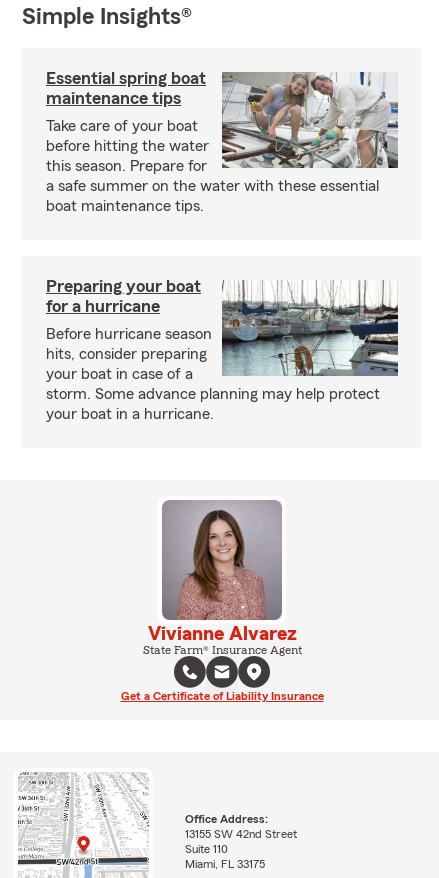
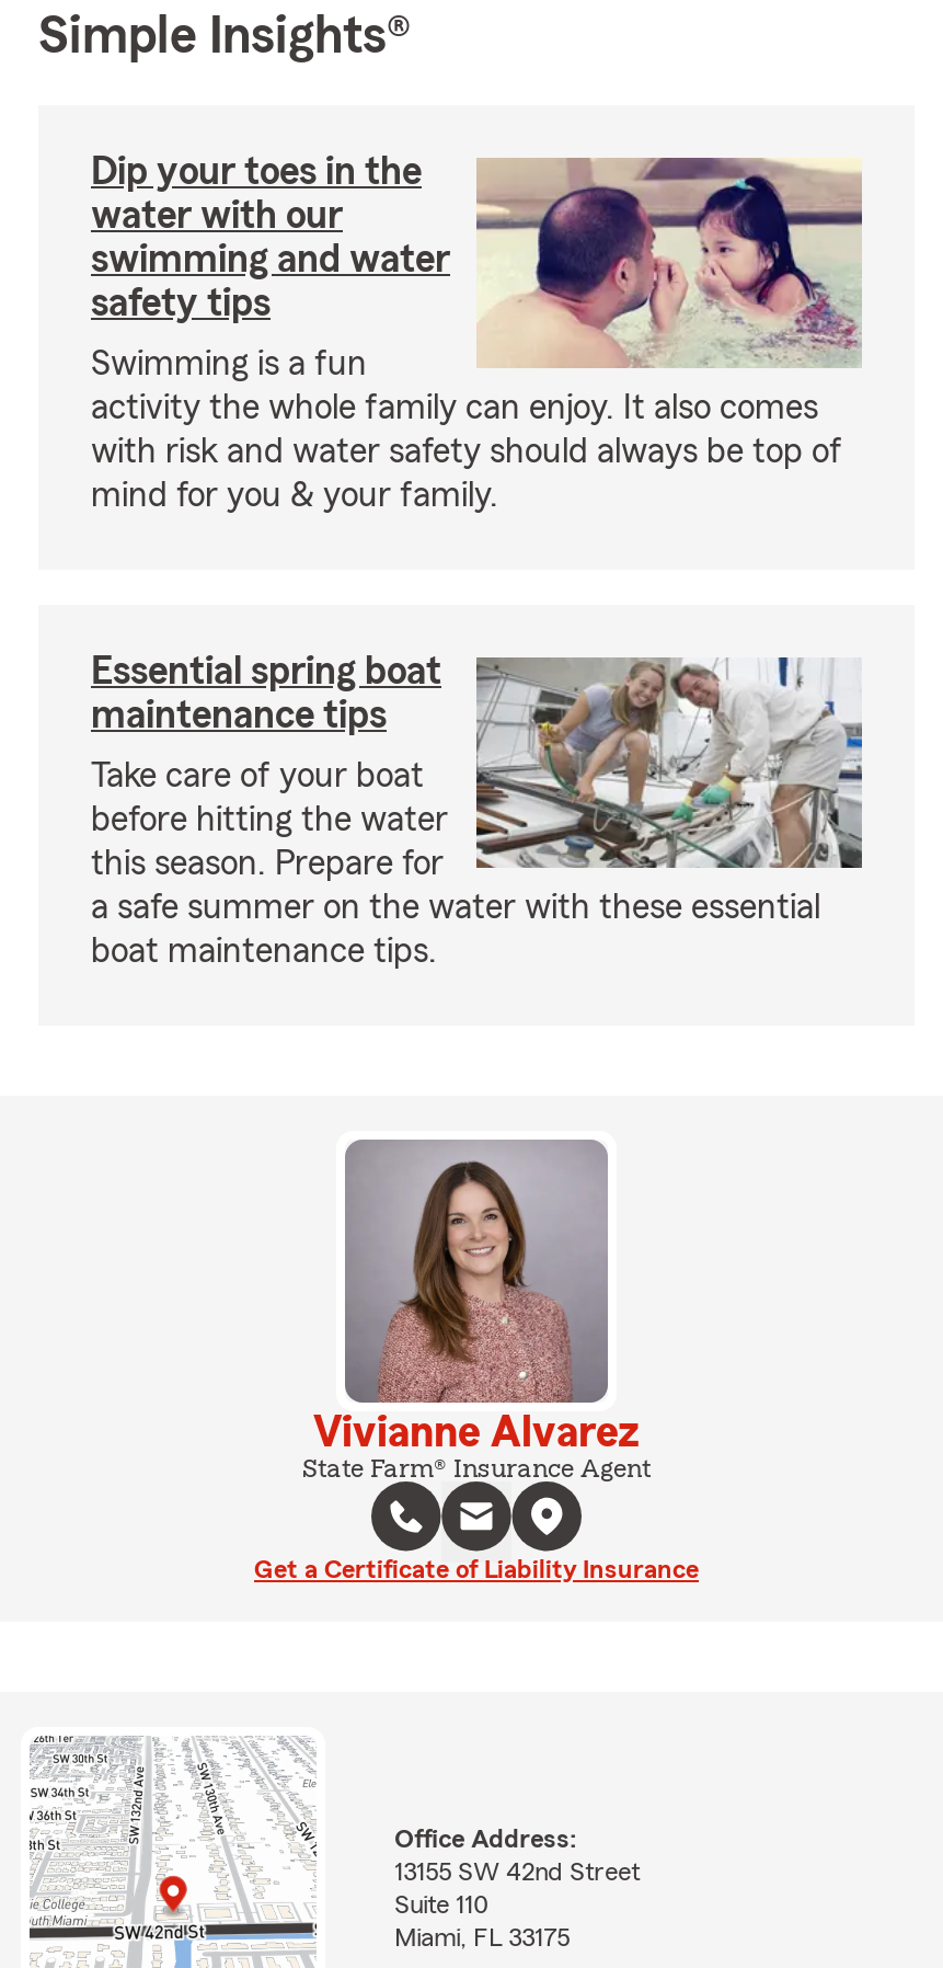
+ [image]
+ Dip your toes in the
+ water with our
+ swimming and water
+ safety tips
+ Swimming is a fun
+ activity the whole family can enjoy. It also comes
+ with risk and water safety should always be top of
+ mind for you & your family.

moved down: [image] | Essential spring boat | maintenance tips | Take care of your boat | before hitting the water | this season. Prepare for | a safe summer on the water with these essential | boat maintenance tips.

- [image]
- Preparing your boat
- for a hurricane
- Before hurricane season
- hits, consider preparing
- your boat in case of a
- storm. Some advance planning may help protect
- your boat in a hurricane.
